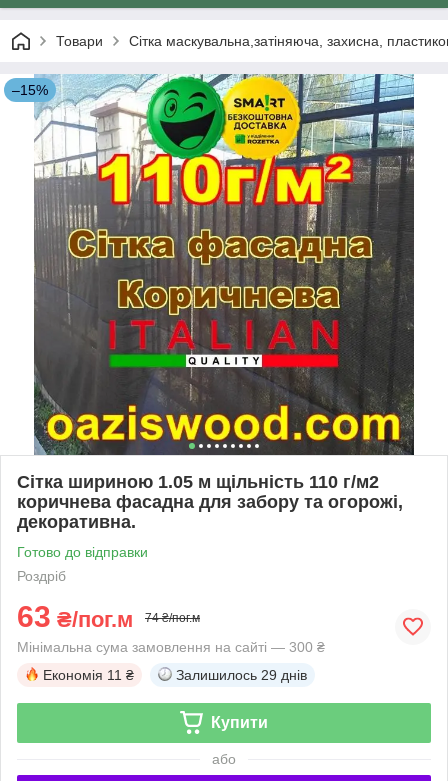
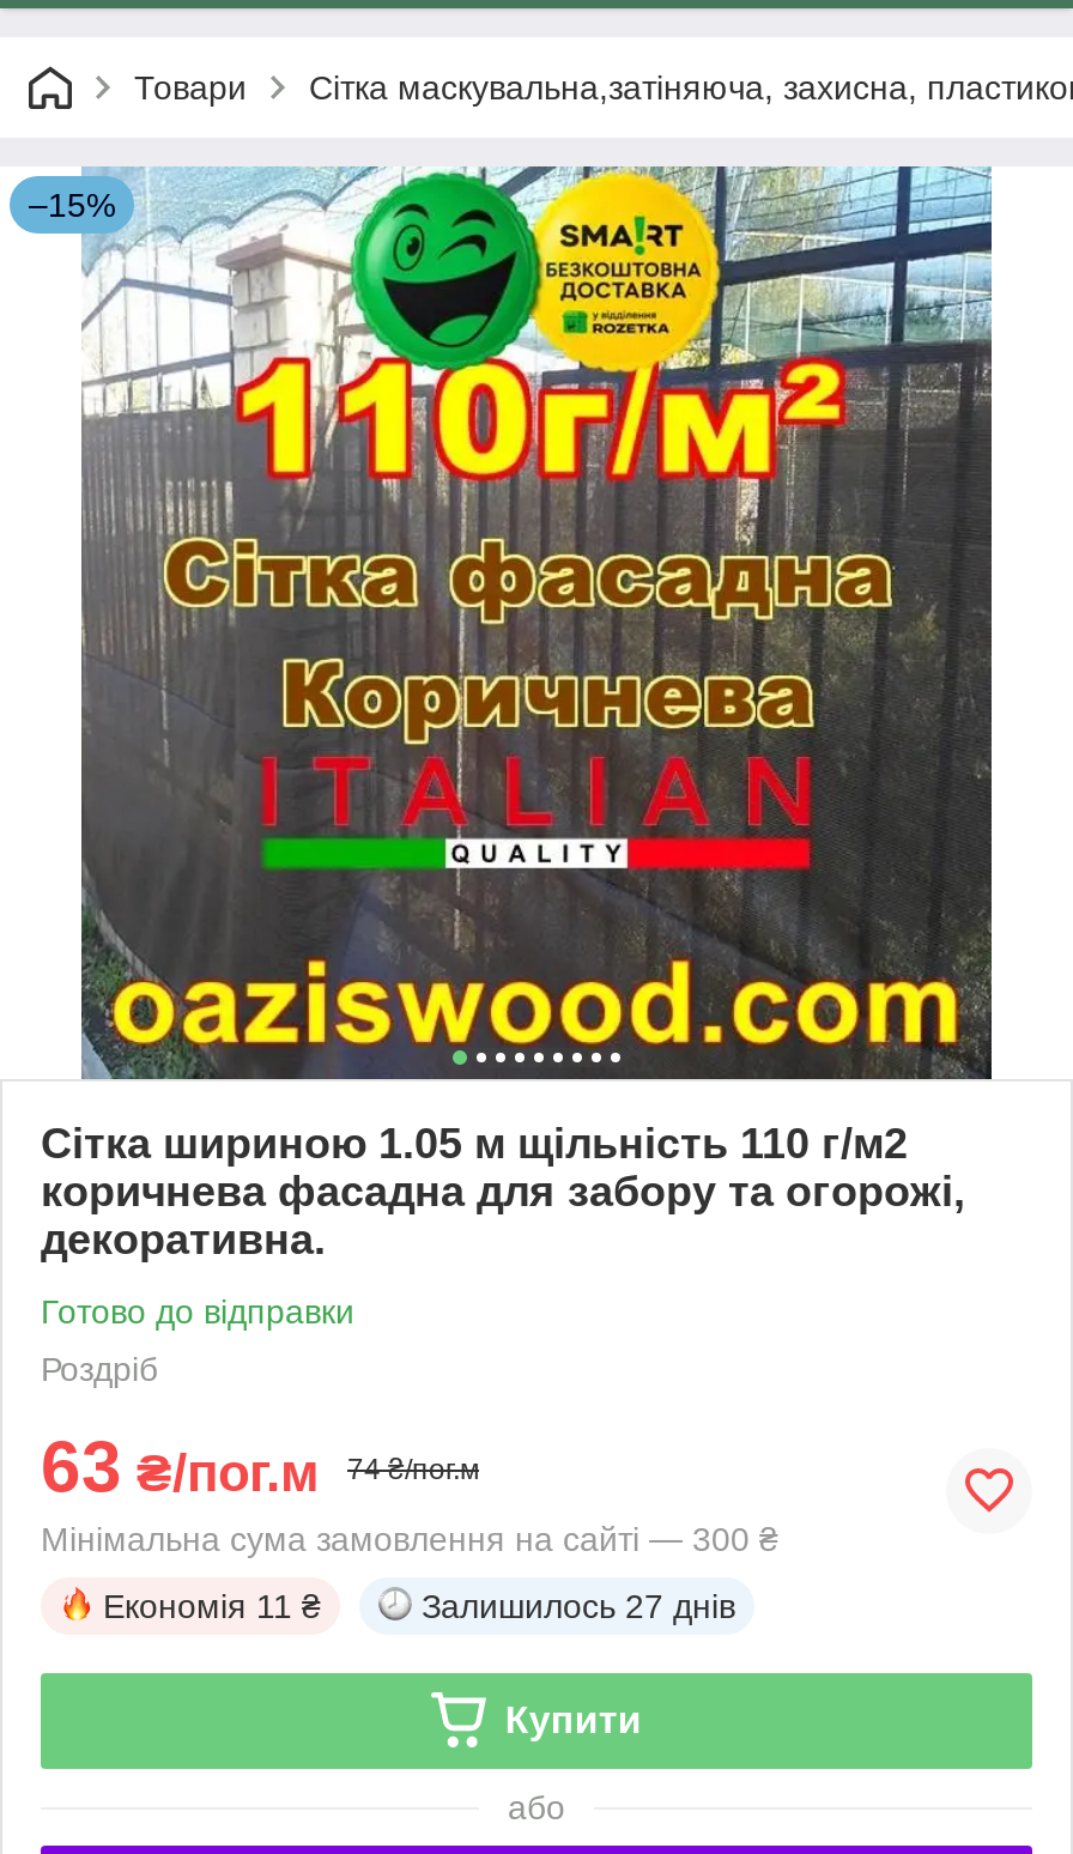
- Залишилось 29 днів
+ Залишилось 27 днів
